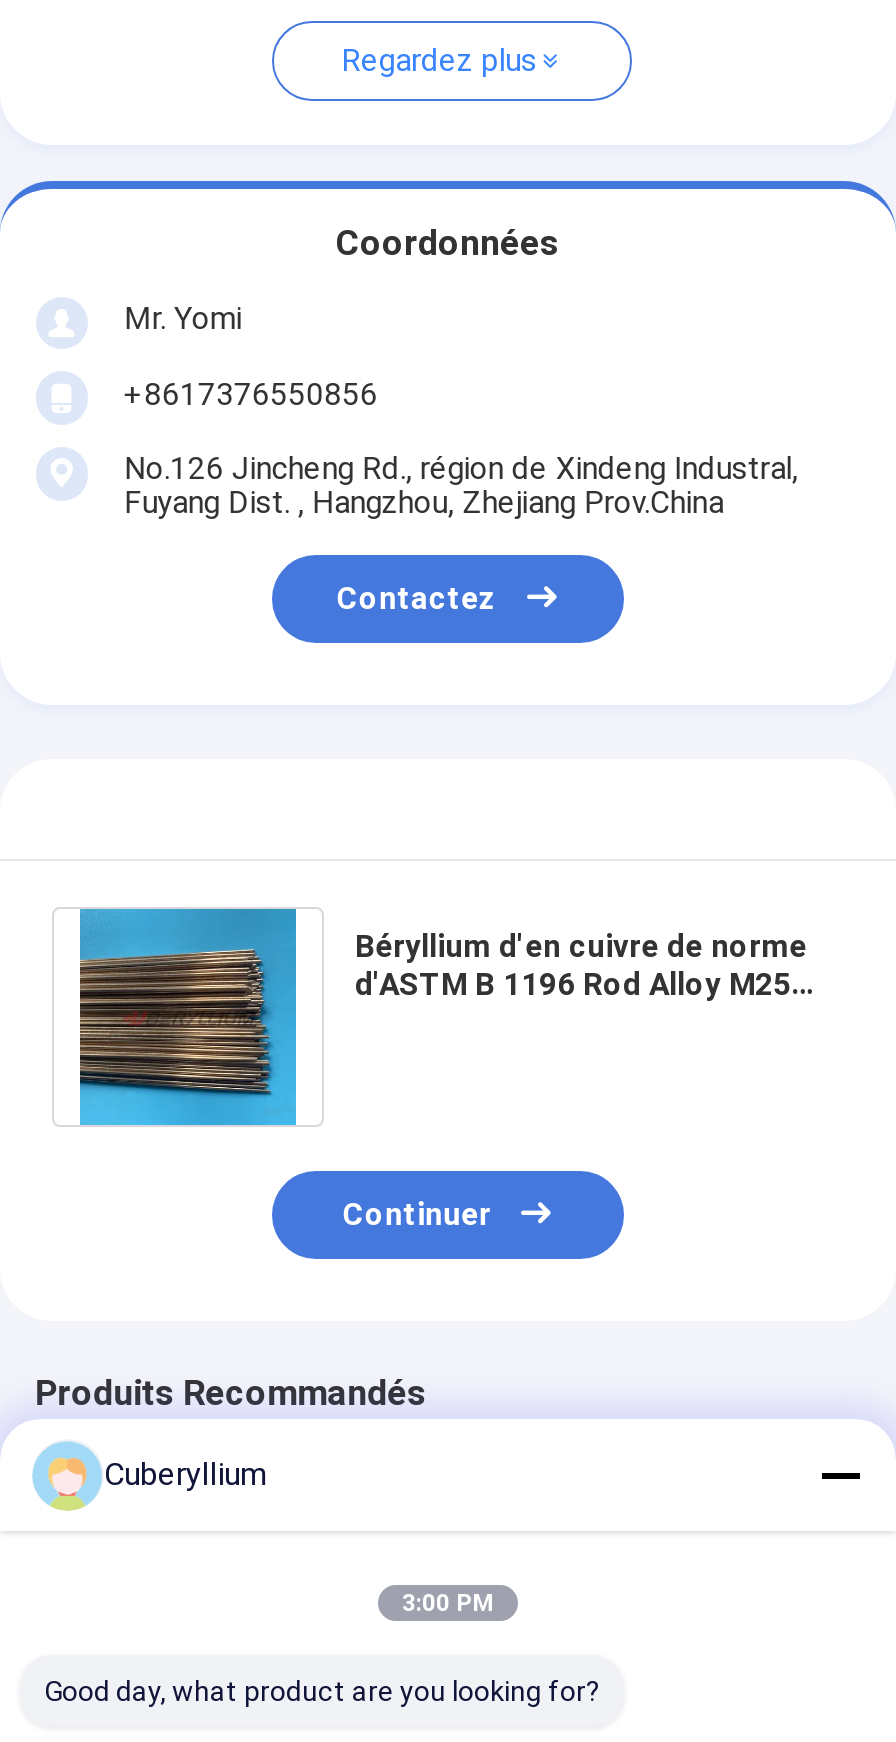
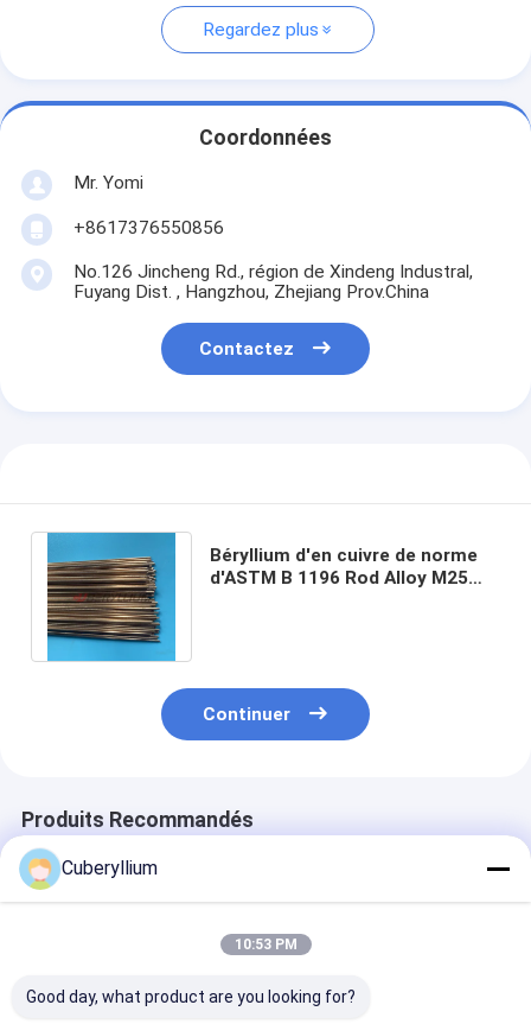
- 3:00 PM
+ 10:53 PM
